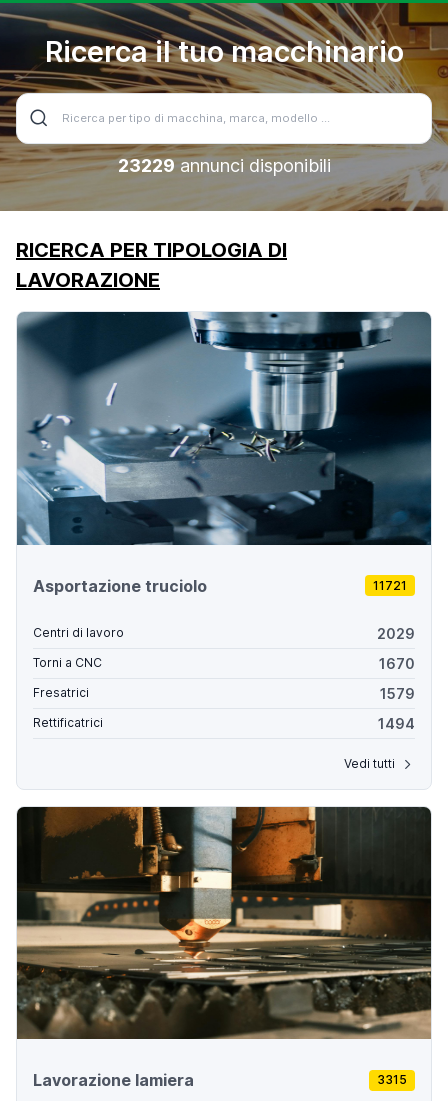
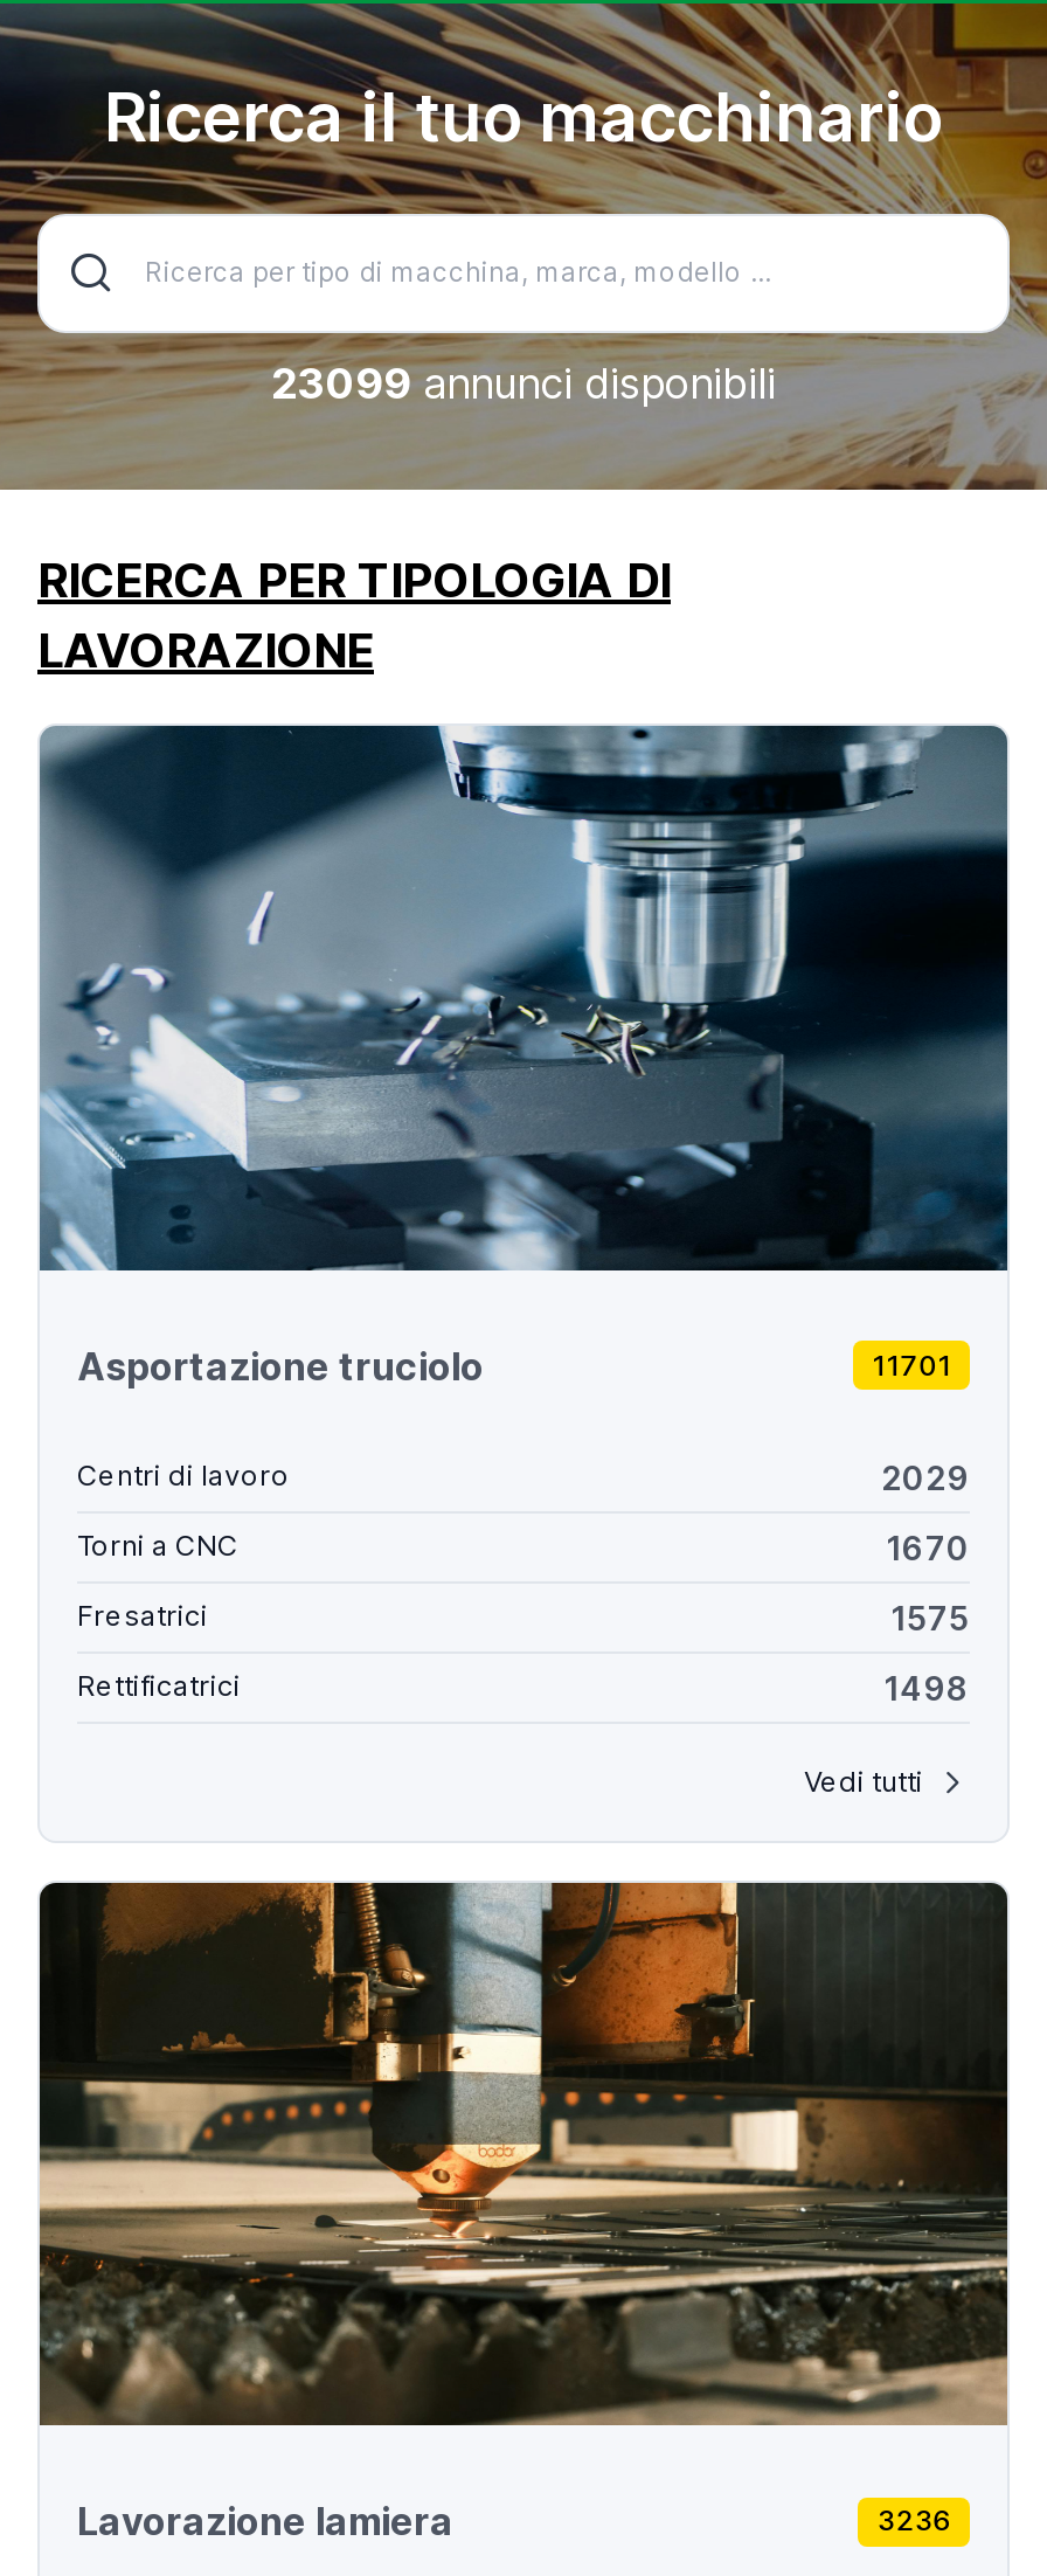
- 23229 annunci disponibili
+ 23099 annunci disponibili

- 11721
+ 11701

- 1579
+ 1575

- 1494
+ 1498

- 3315
+ 3236
